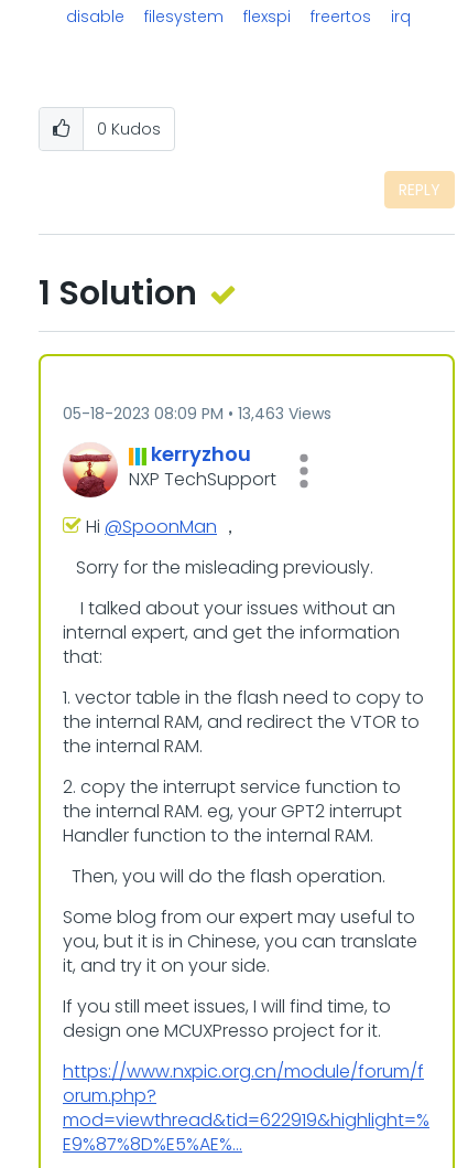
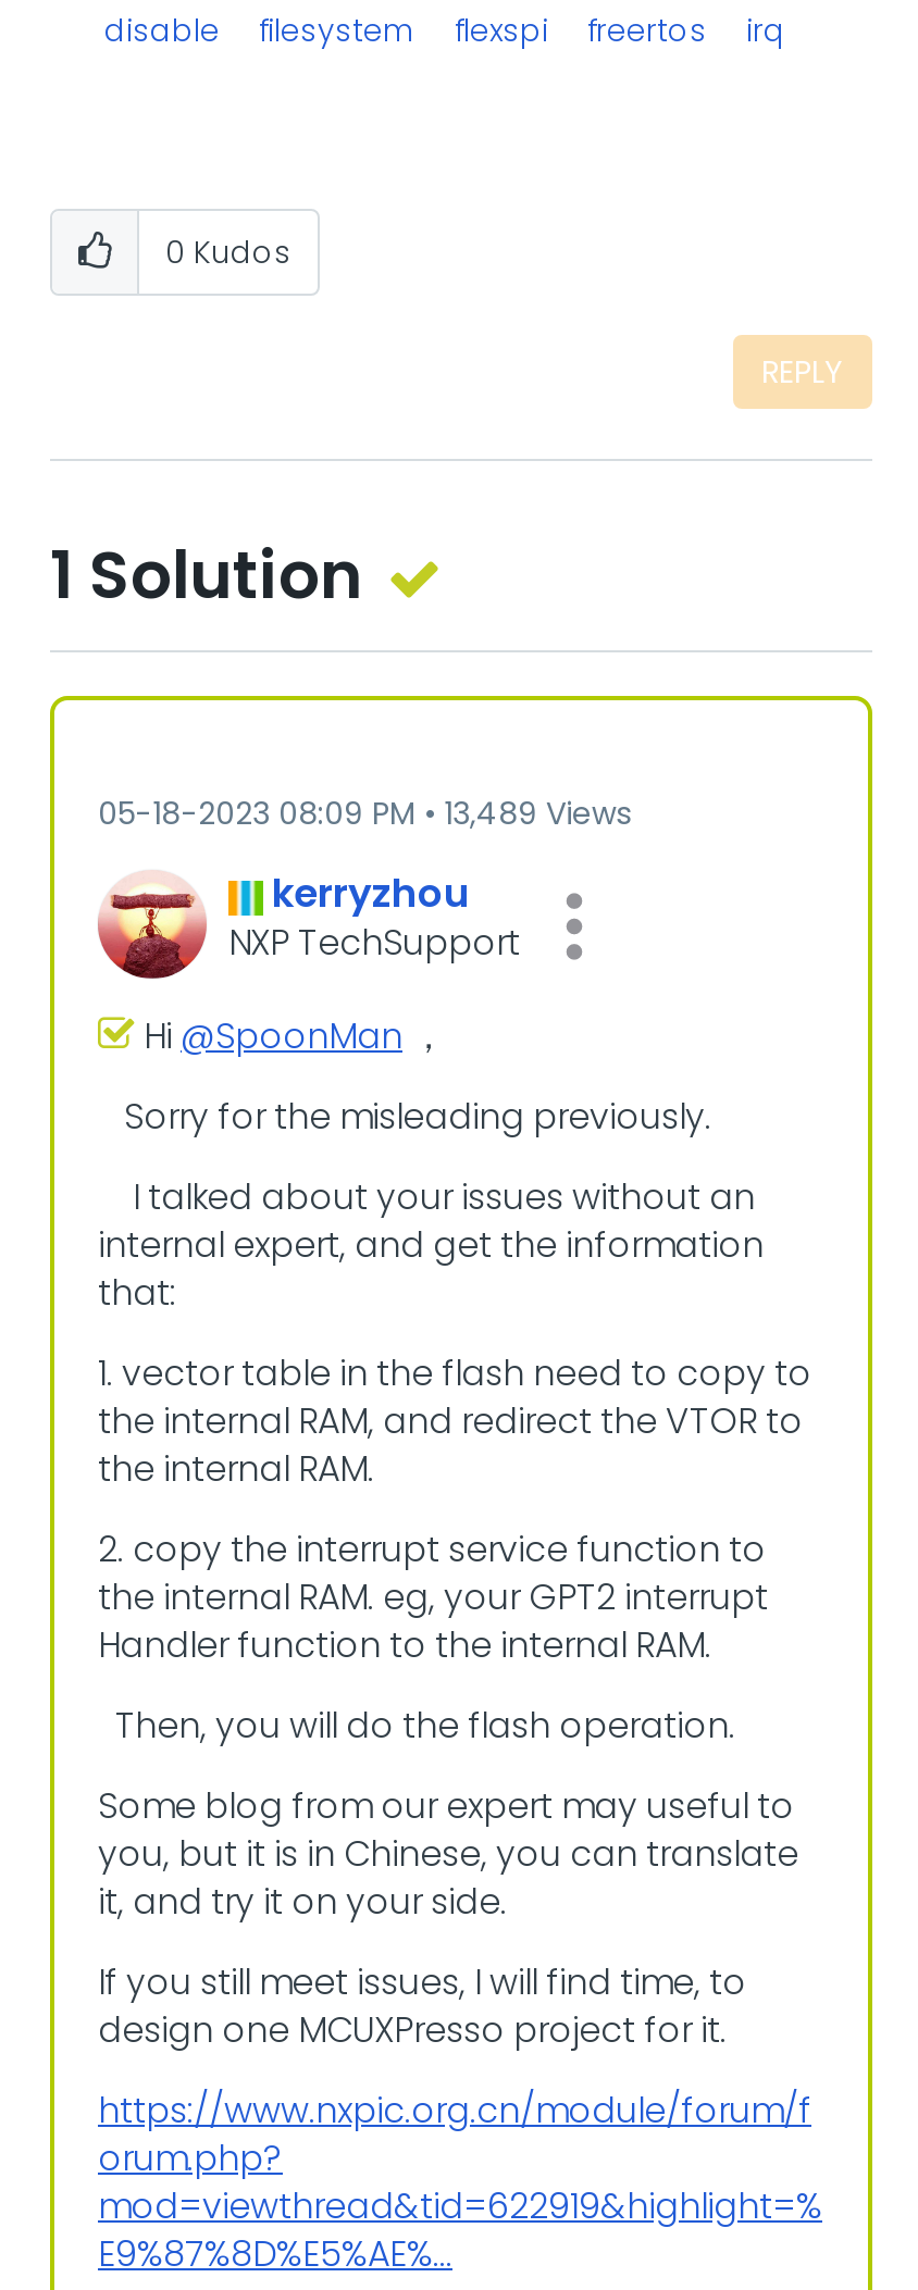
- 05-18-2023 08:09 PM 13,463 Views
+ 05-18-2023 08:09 PM 13,489 Views
